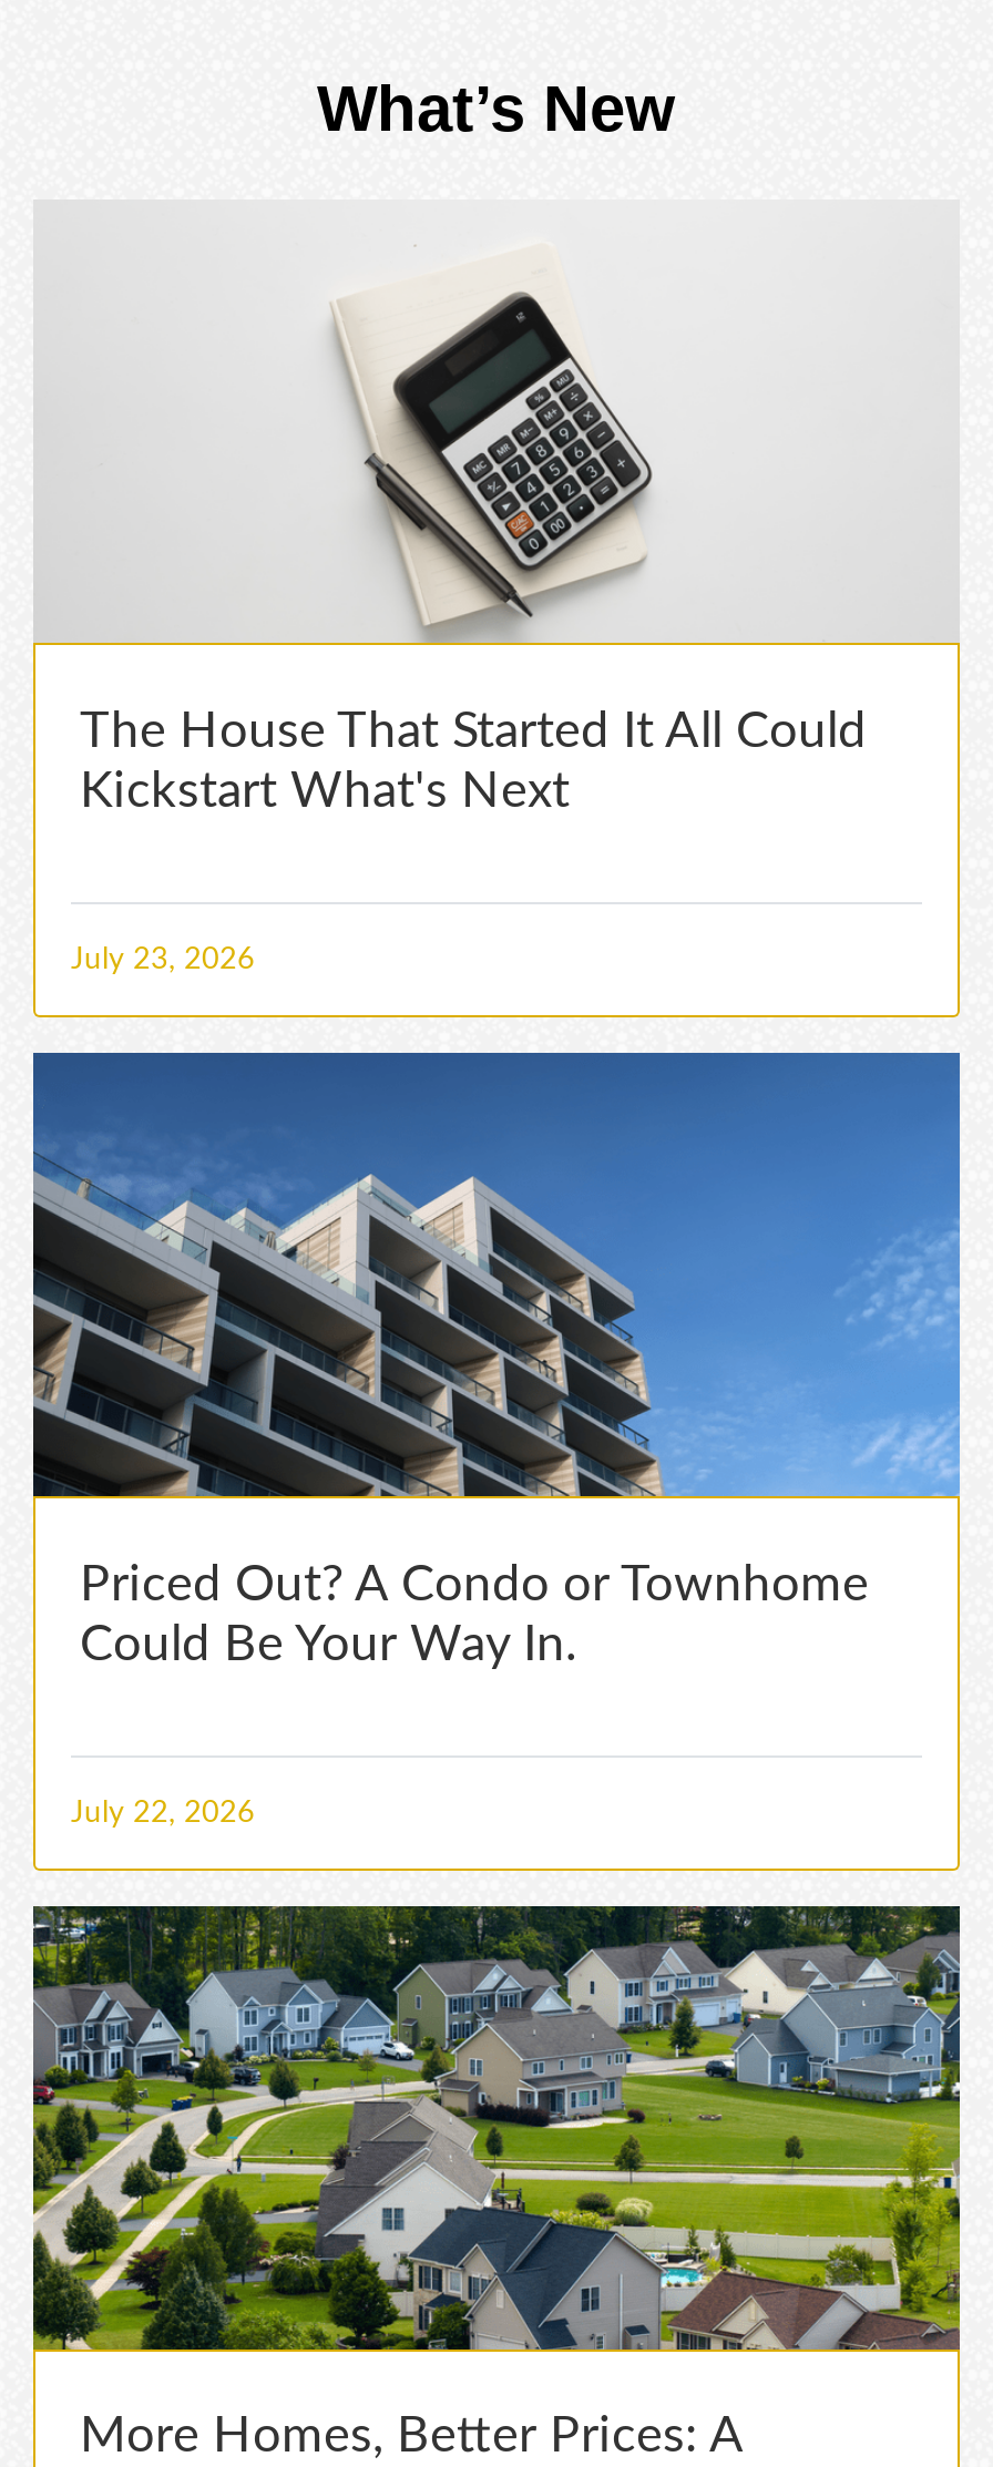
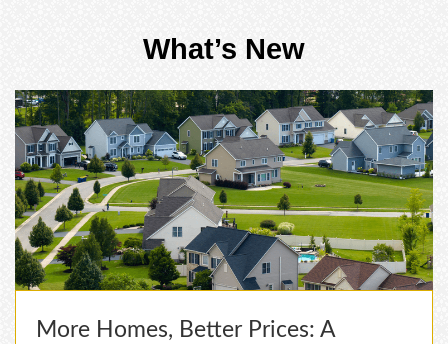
- [image]
- The House That Started It All Could
- Kickstart What's Next

- July 23, 2026

- [image]
- Priced Out? A Condo or Townhome
- Could Be Your Way In.

- July 22, 2026
